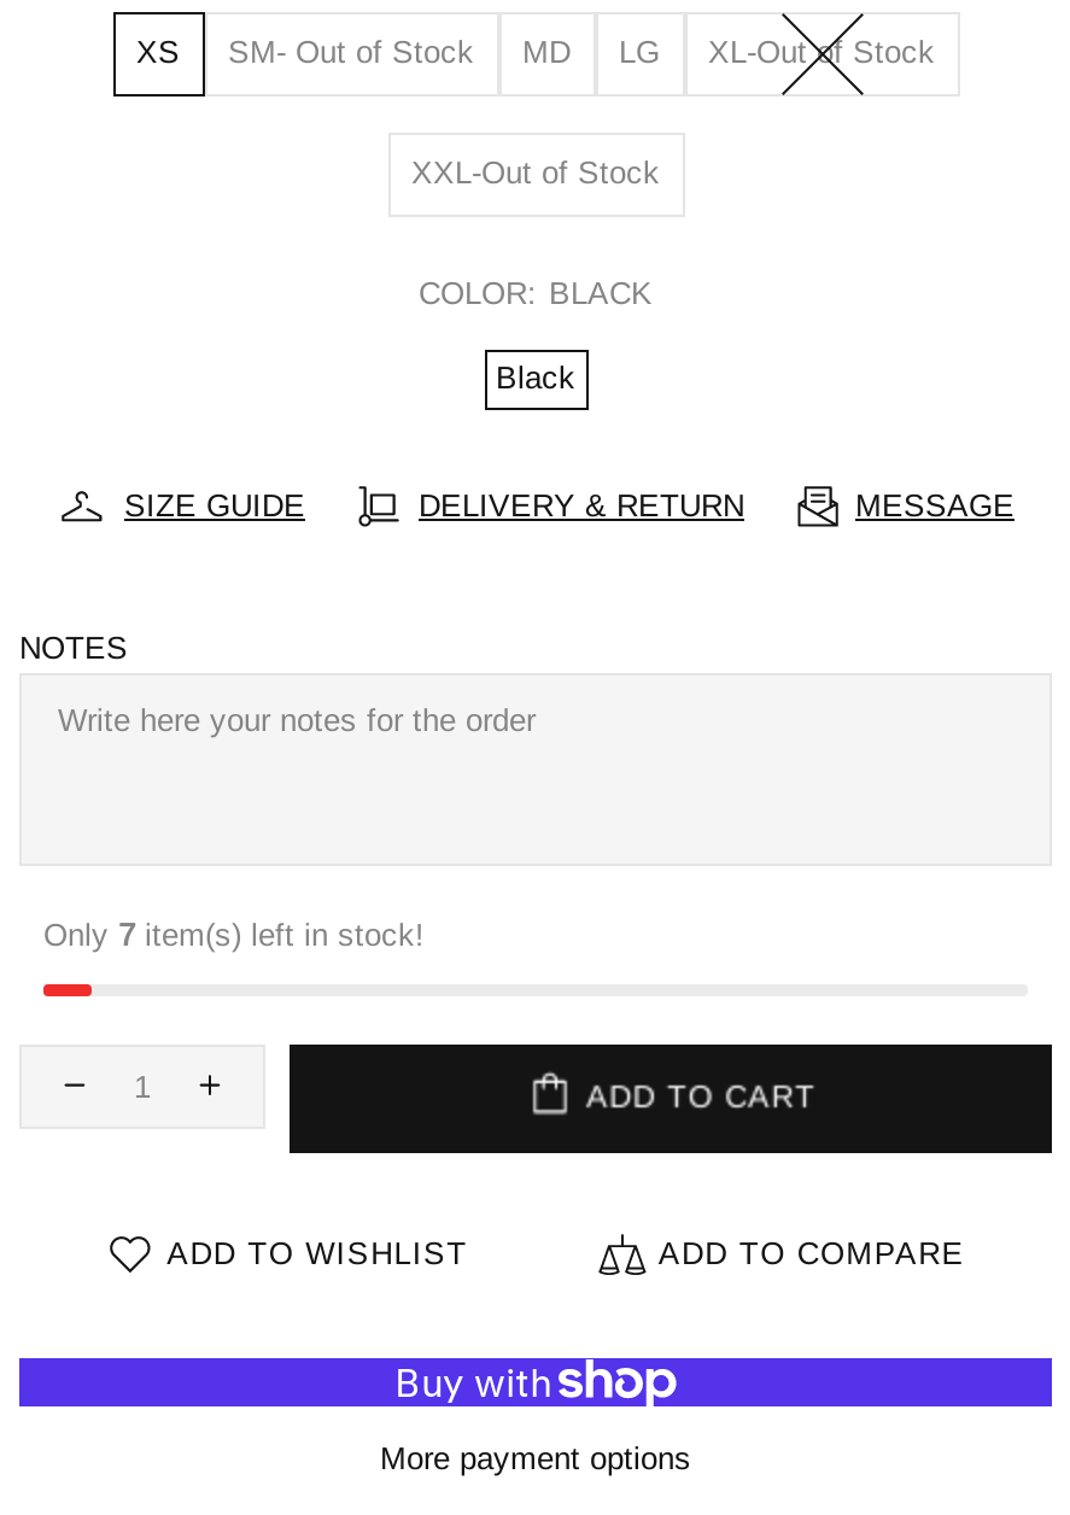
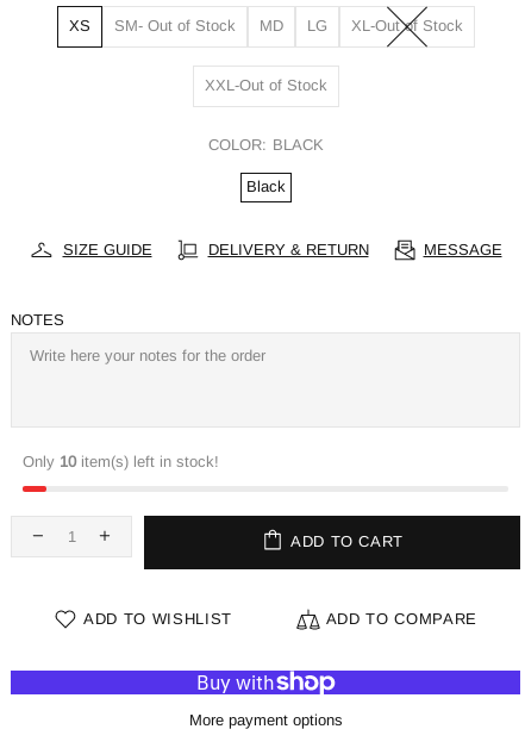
- Only 7 item(s) left in stock!
+ Only 10 item(s) left in stock!
